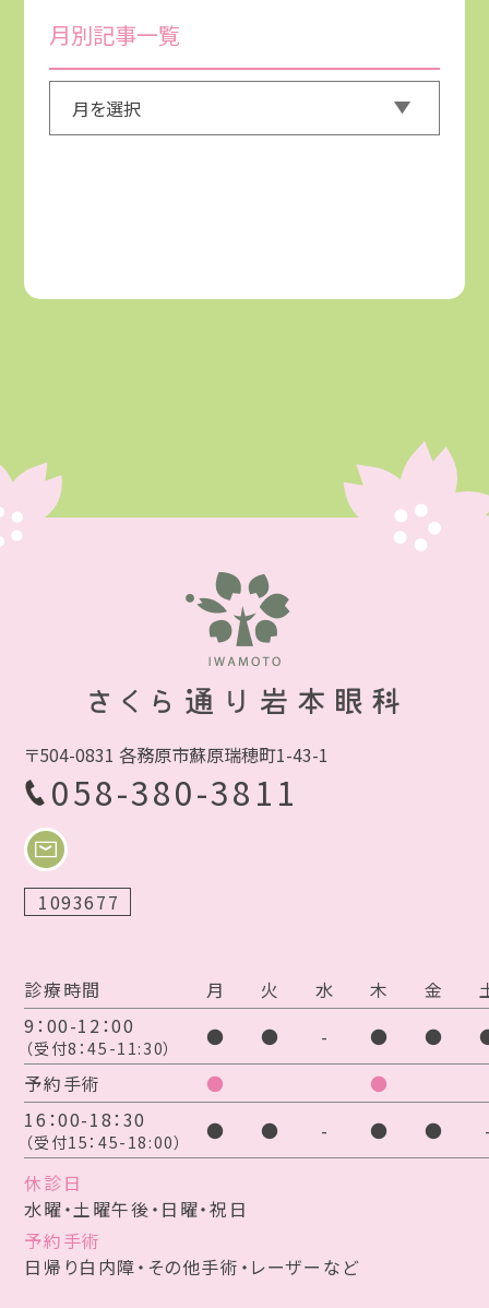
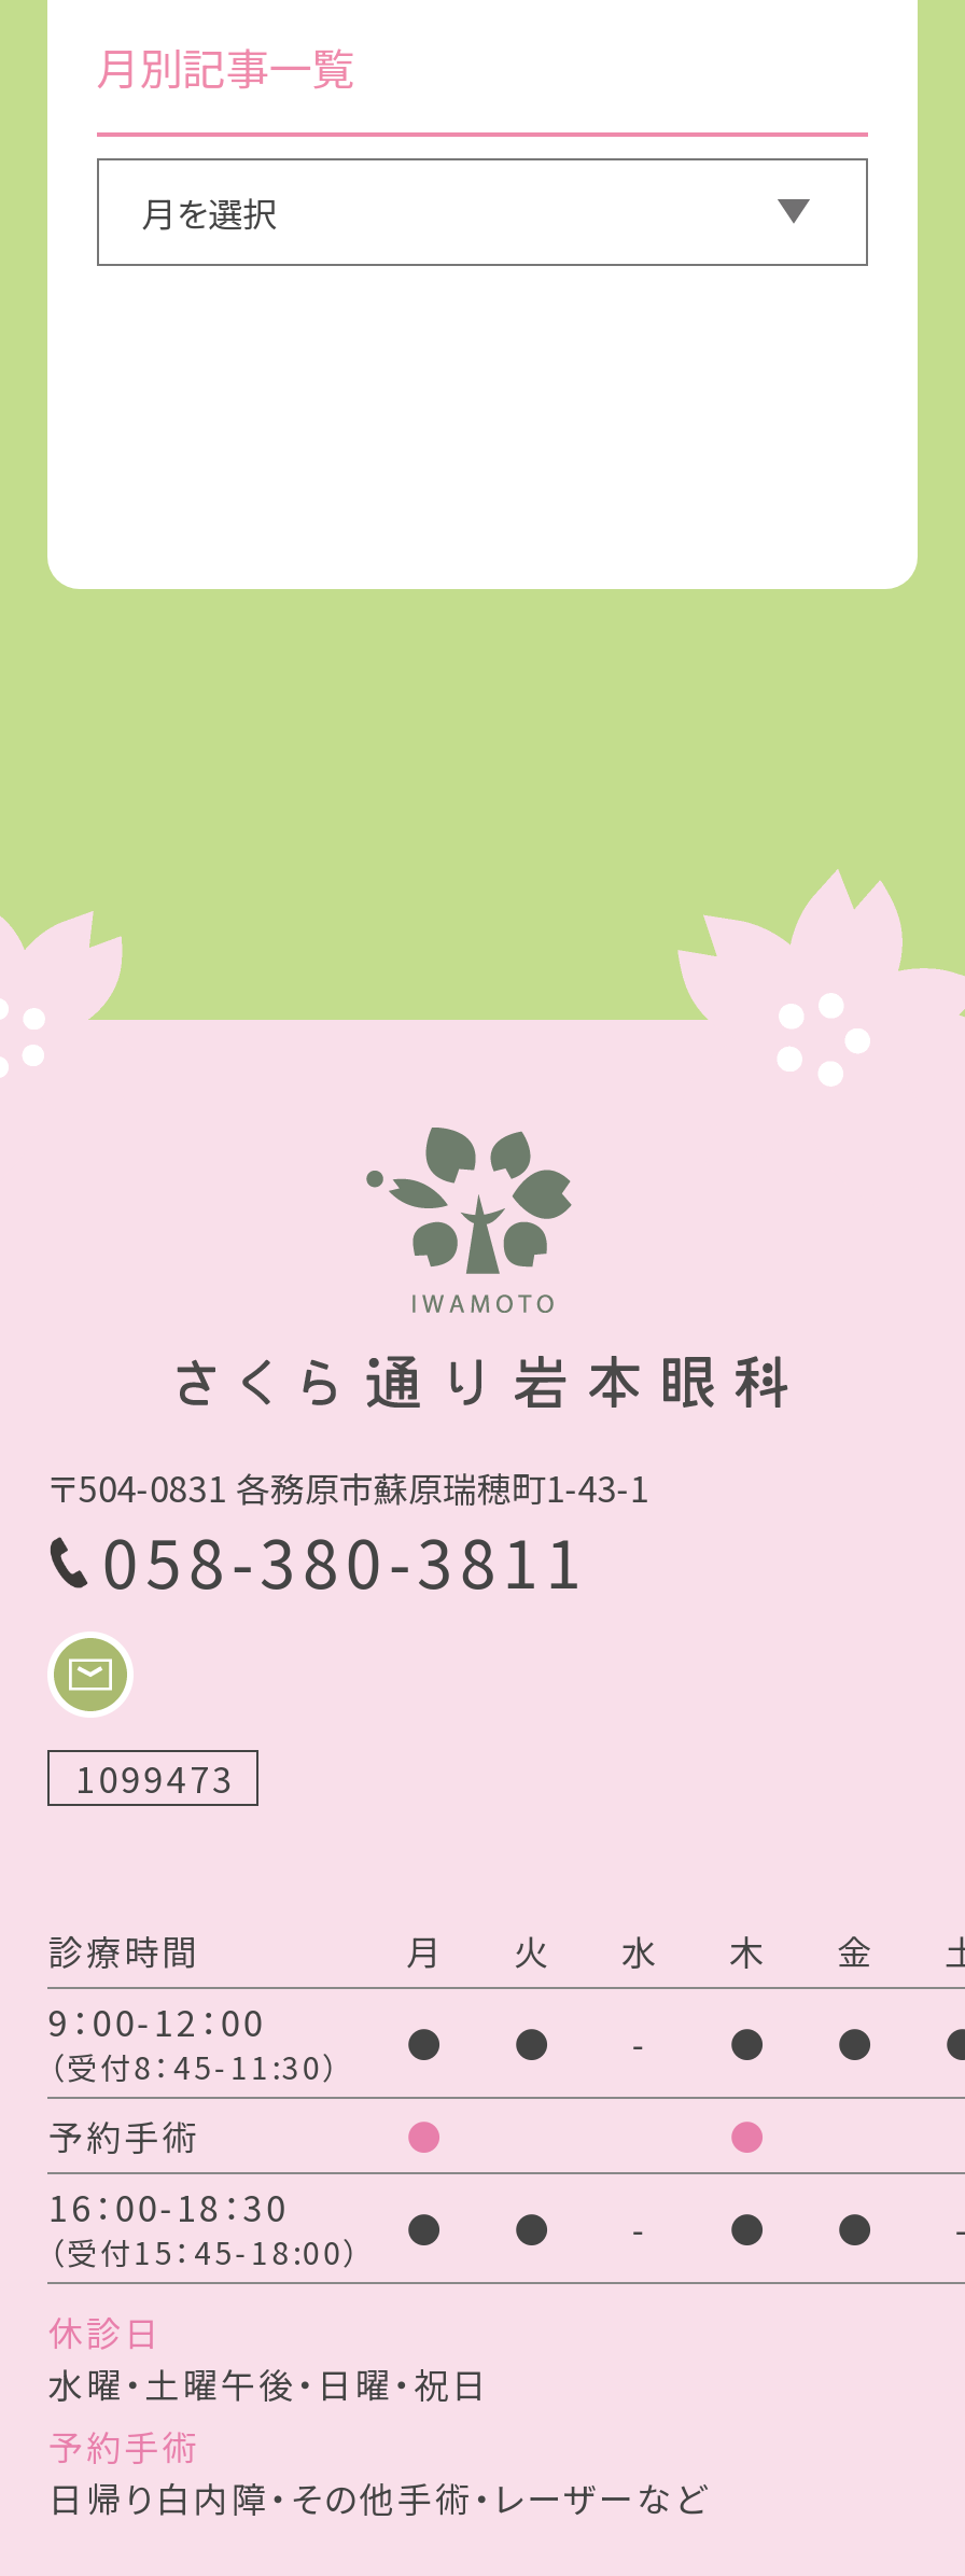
- 1093677
+ 1099473
